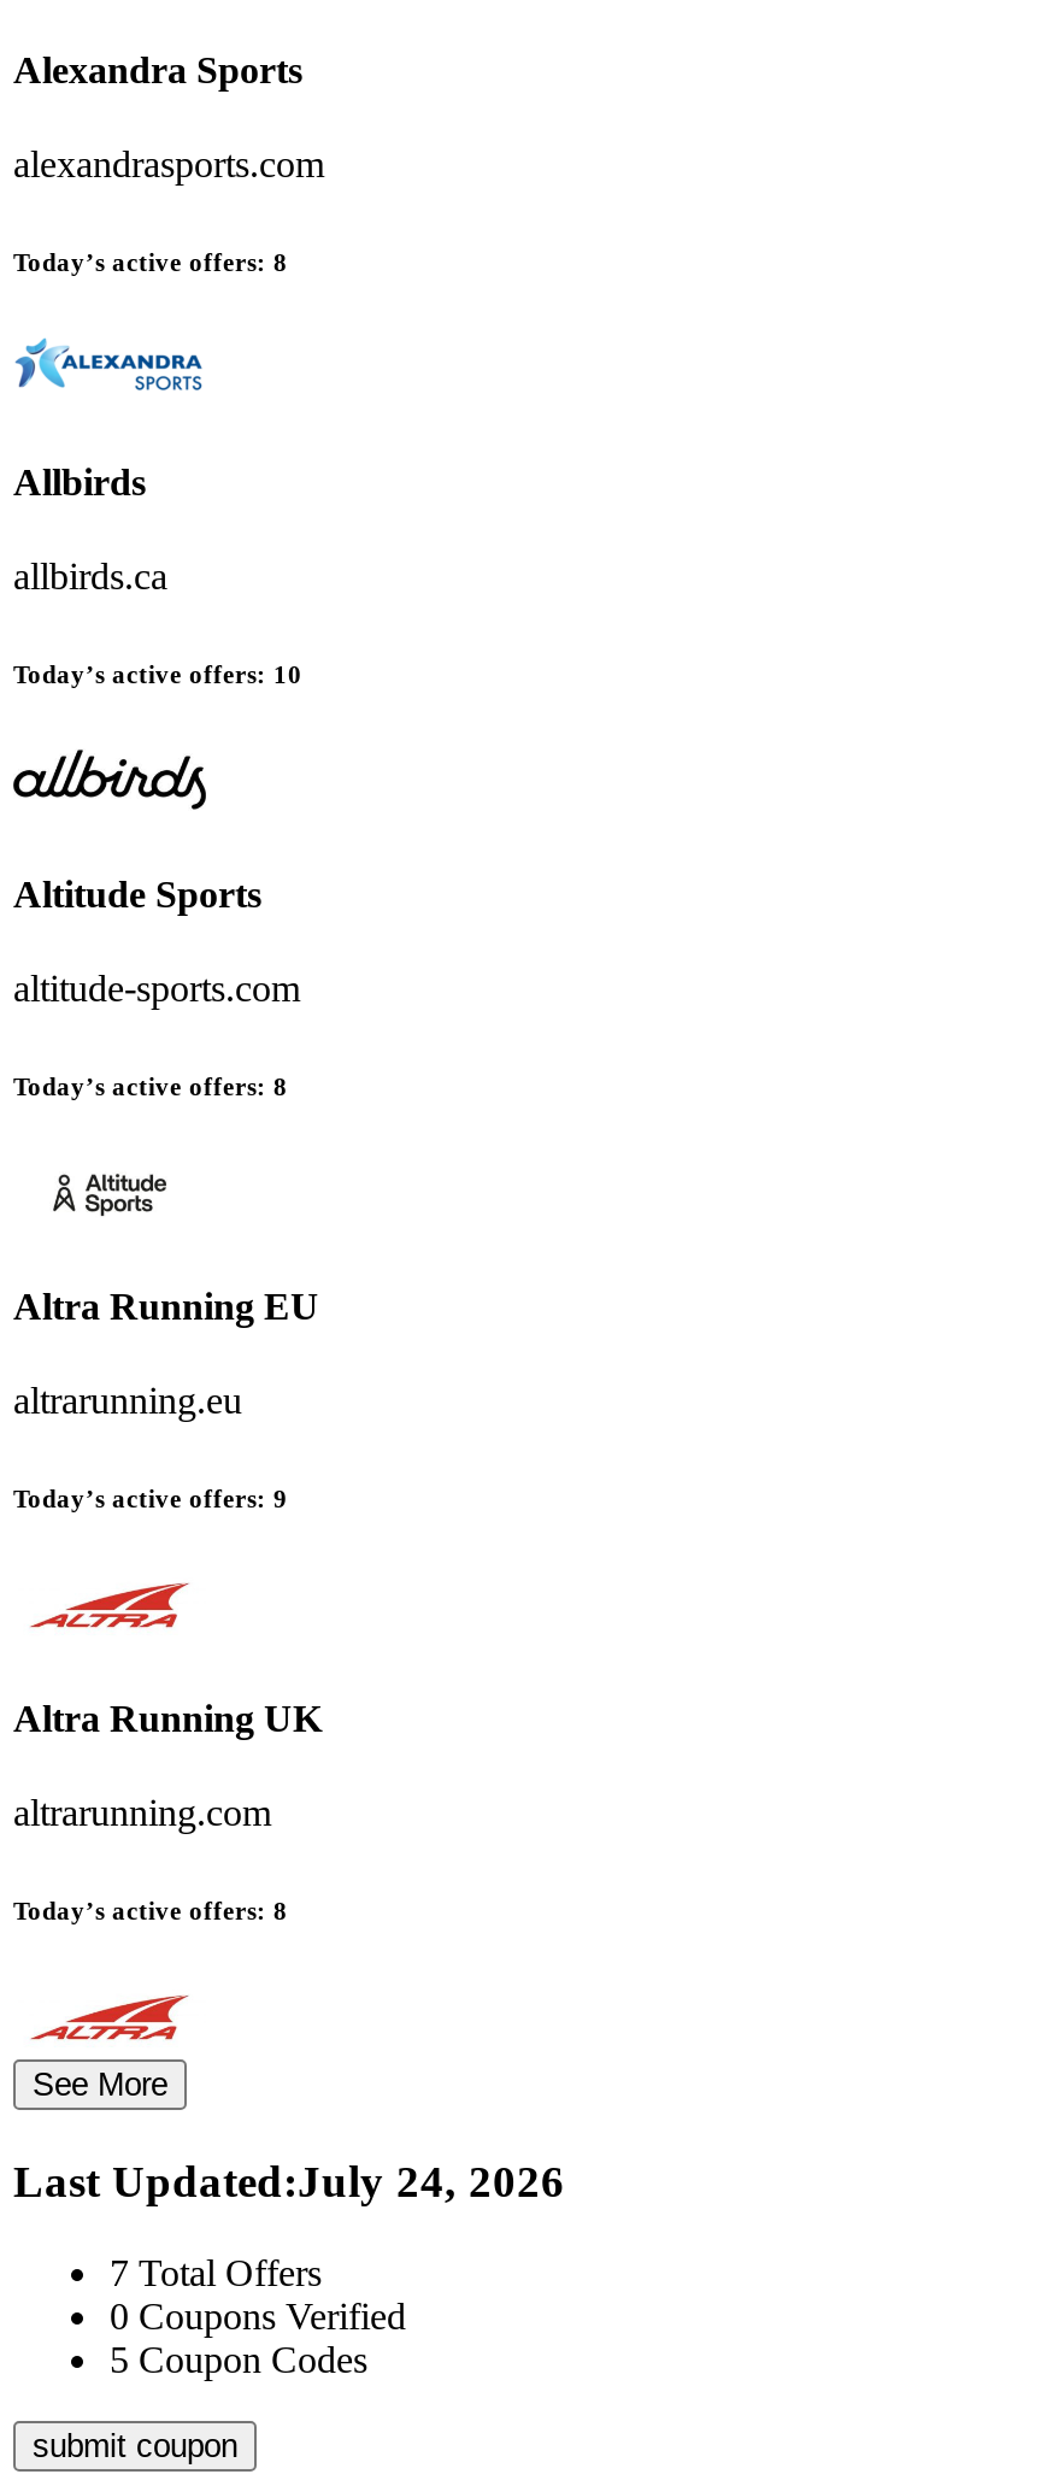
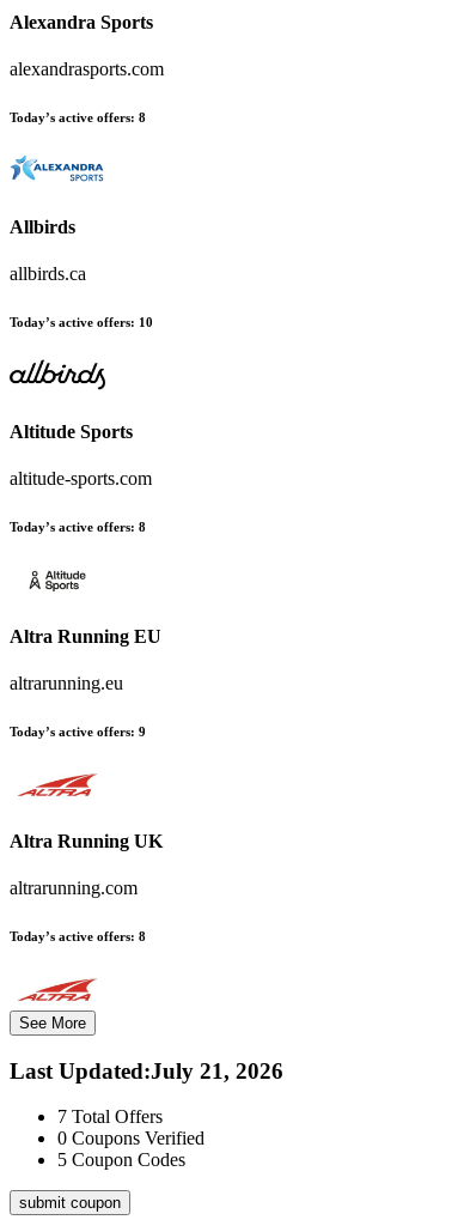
- Last Updated:July 24, 2026
+ Last Updated:July 21, 2026
